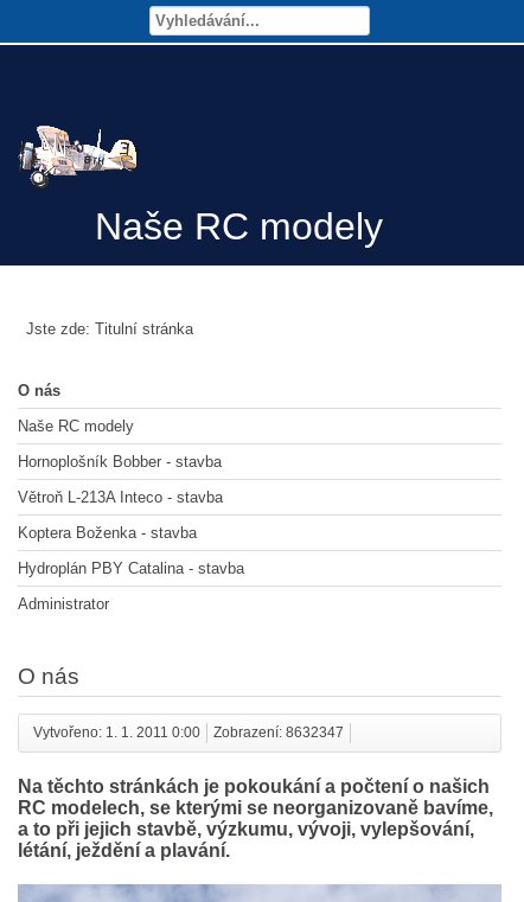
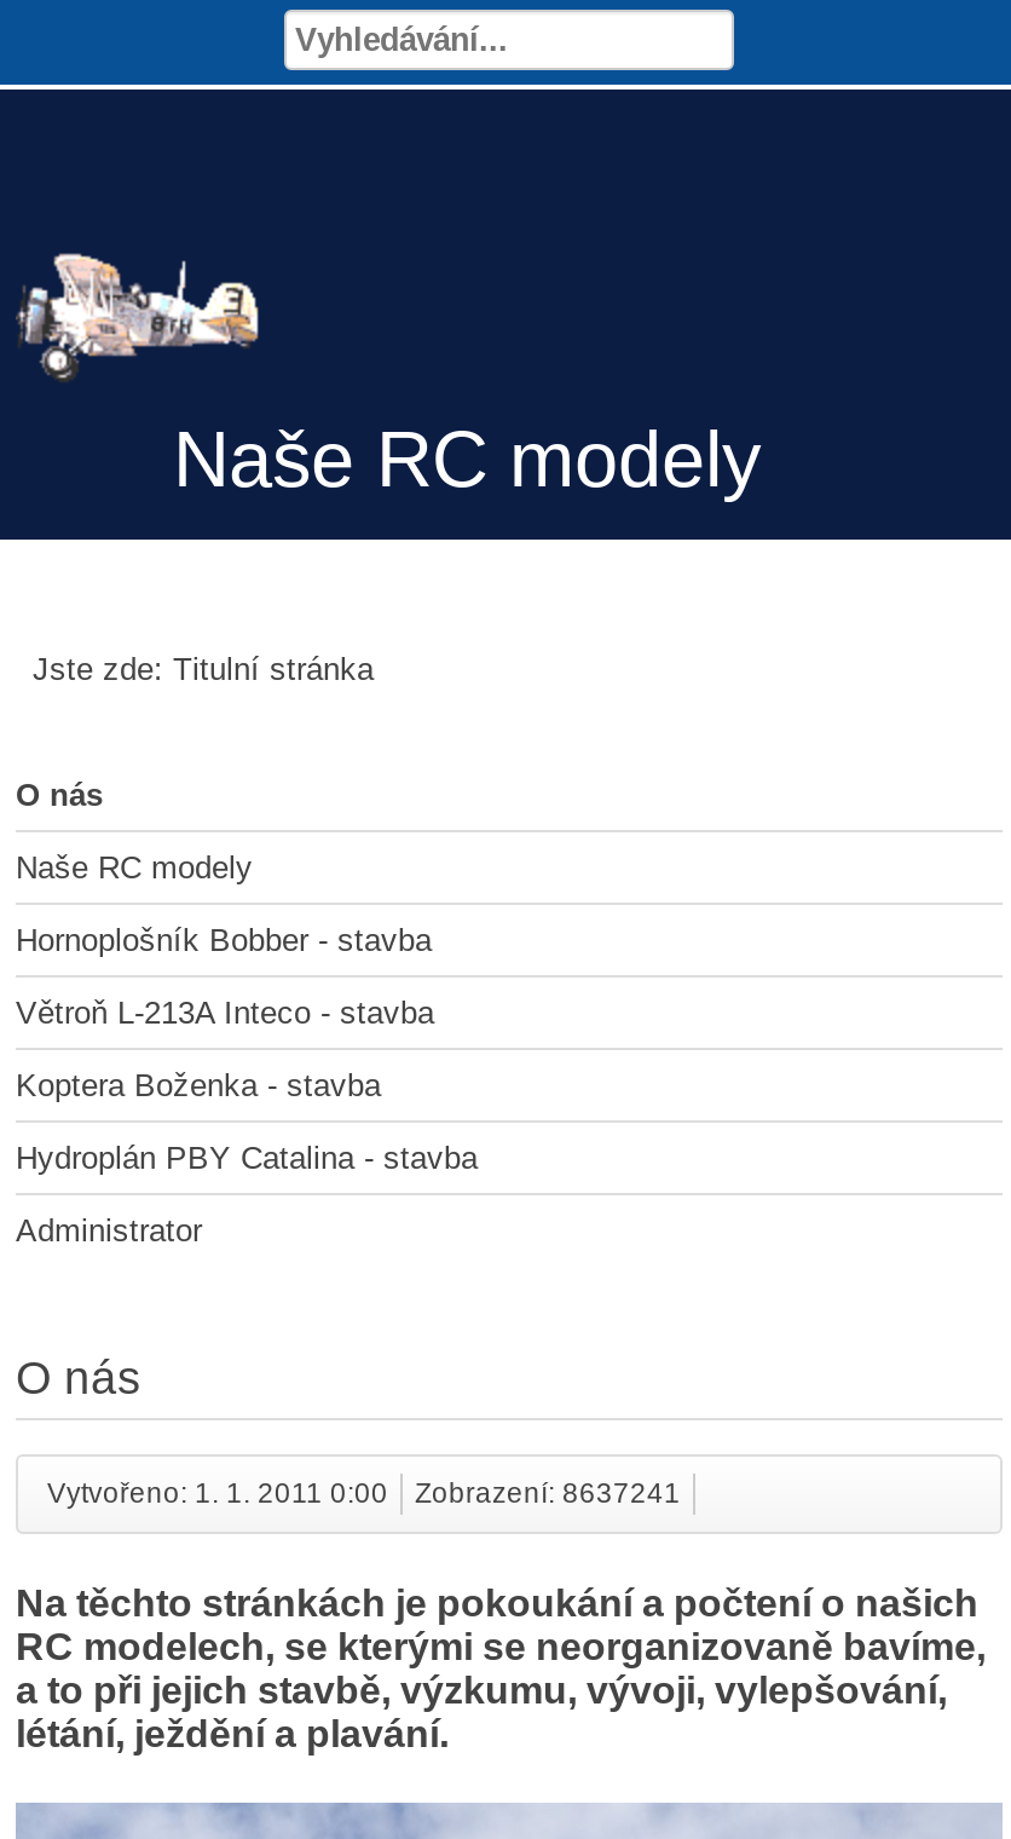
- Vytvořeno: 1. 1. 2011 0:00 Zobrazení: 8632347
+ Vytvořeno: 1. 1. 2011 0:00 Zobrazení: 8637241
